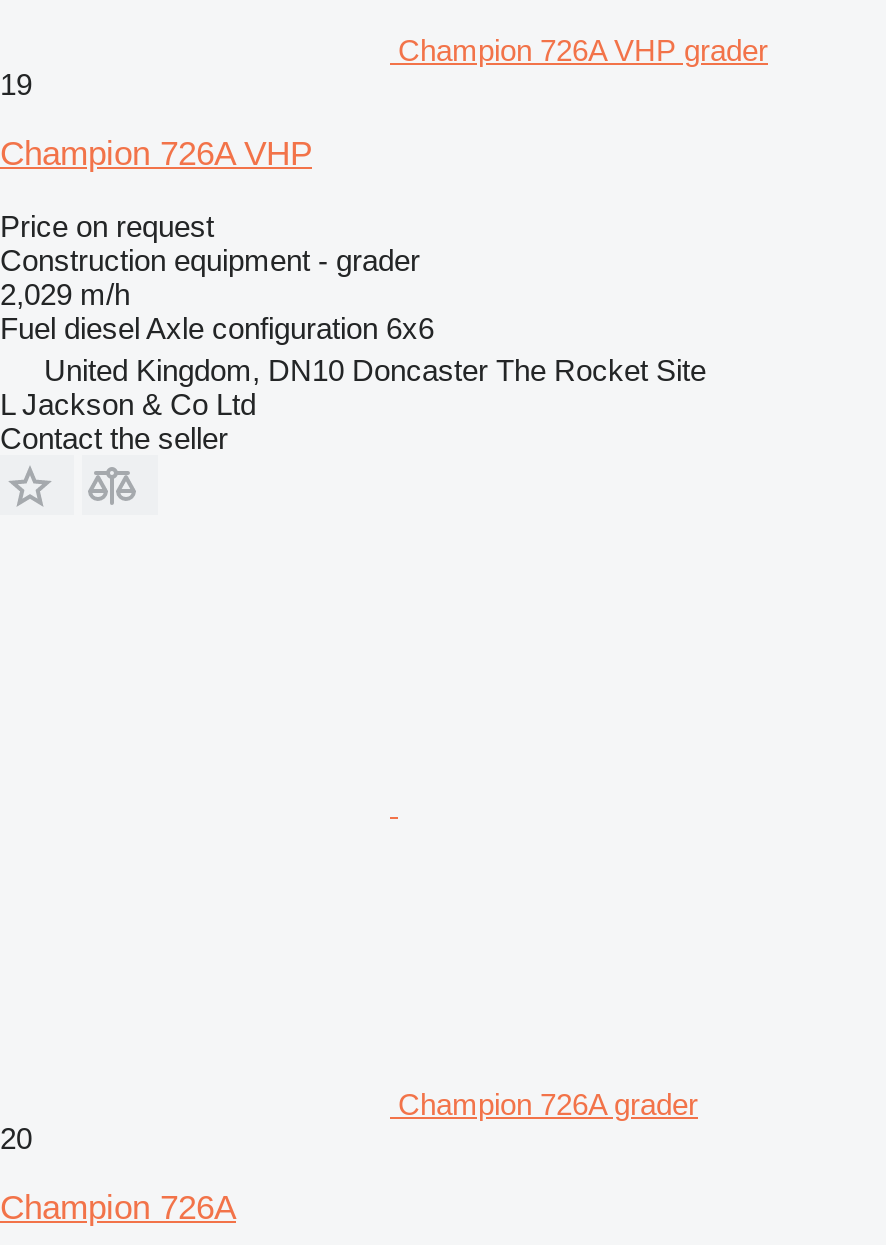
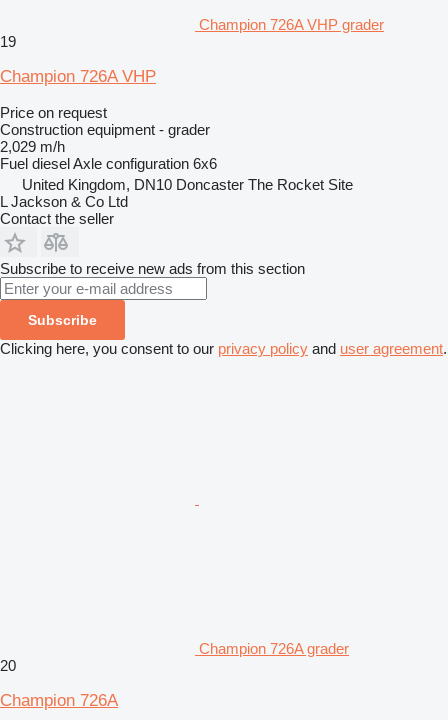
+ Subscribe to receive new ads from this section
+ Subscribe
+ Clicking here, you consent to our privacy policy and user agreement.
